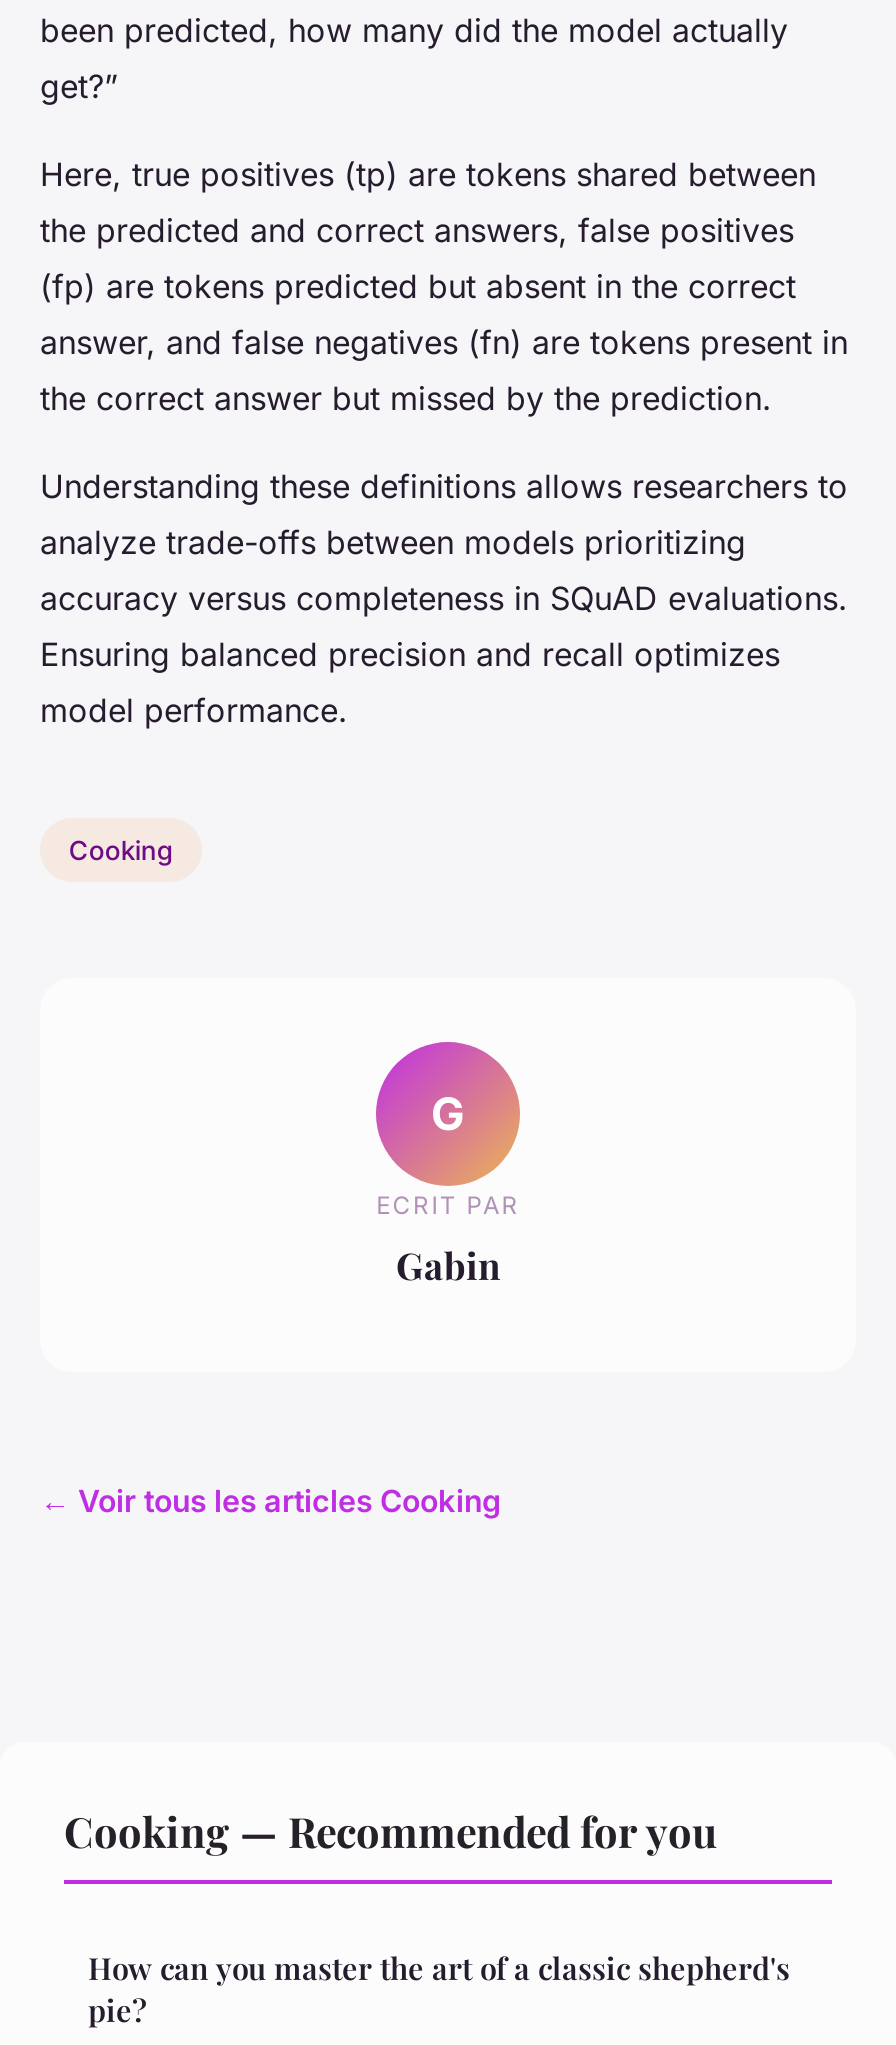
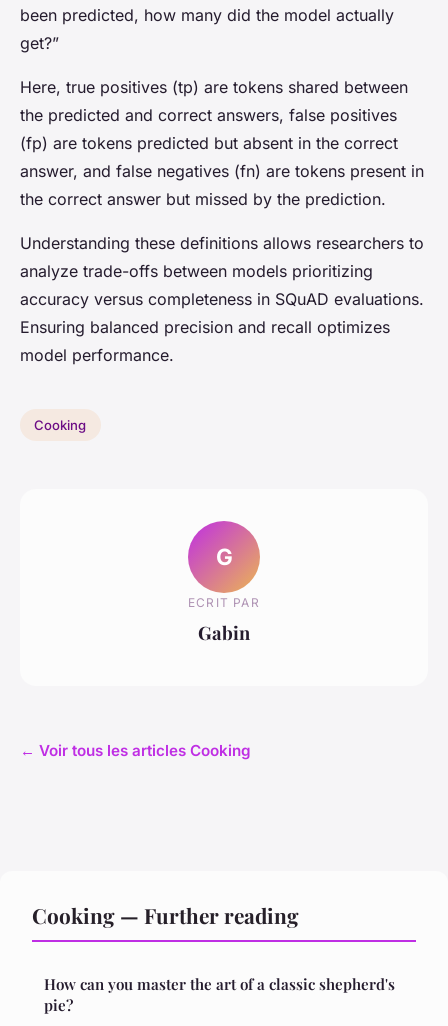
- Cooking — Recommended for you
+ Cooking — Further reading
